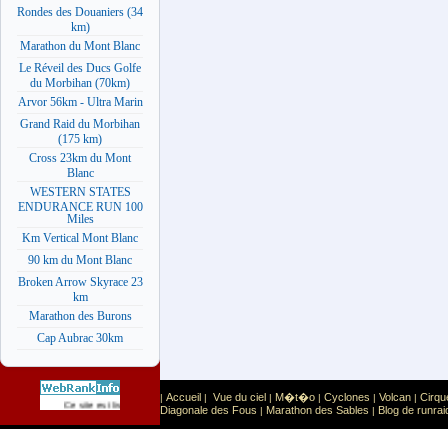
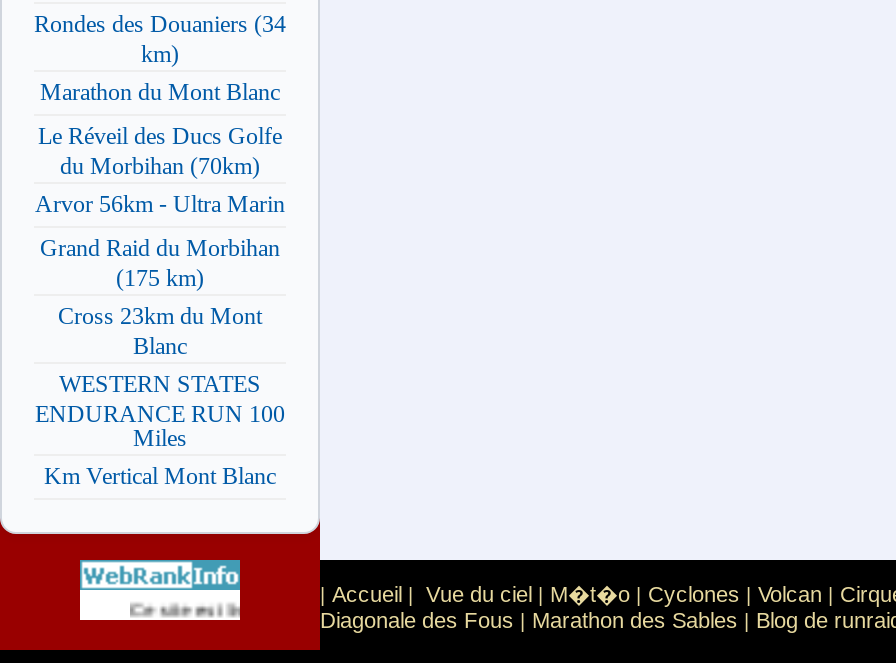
- 90 km du Mont Blanc
- Broken Arrow Skyrace 23
- km
- Marathon des Burons
- Cap Aubrac 30km
